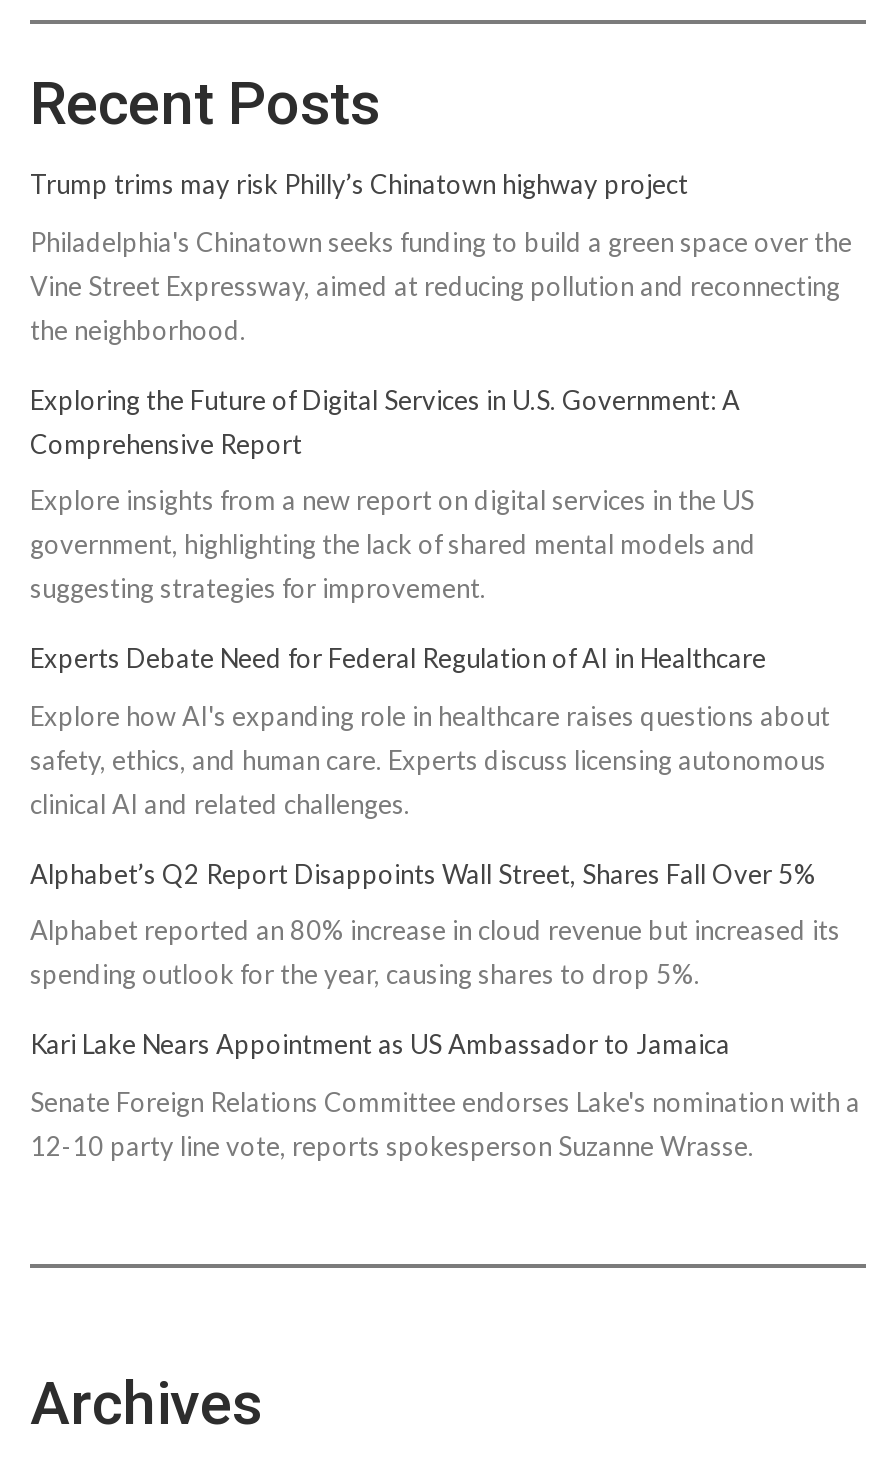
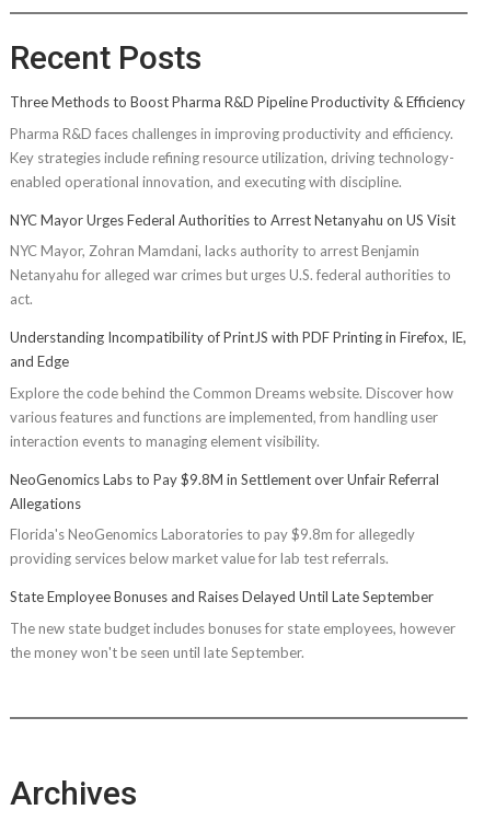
- Trump trims may risk Philly’s Chinatown highway project
+ Three Methods to Boost Pharma R&D Pipeline Productivity & Efficiency

- Philadelphia's Chinatown seeks funding to build a green space over the
- Vine Street Expressway, aimed at reducing pollution and reconnecting
- the neighborhood.
+ Pharma R&D faces challenges in improving productivity and efficiency.
+ Key strategies include refining resource utilization, driving technology-
+ enabled operational innovation, and executing with discipline.

- Exploring the Future of Digital Services in U.S. Government: A
- Comprehensive Report
+ NYC Mayor Urges Federal Authorities to Arrest Netanyahu on US Visit

- Explore insights from a new report on digital services in the US
- government, highlighting the lack of shared mental models and
- suggesting strategies for improvement.
+ NYC Mayor, Zohran Mamdani, lacks authority to arrest Benjamin
+ Netanyahu for alleged war crimes but urges U.S. federal authorities to
+ act.

- Experts Debate Need for Federal Regulation of AI in Healthcare
+ Understanding Incompatibility of PrintJS with PDF Printing in Firefox, IE,
+ and Edge

- Explore how AI's expanding role in healthcare raises questions about
- safety, ethics, and human care. Experts discuss licensing autonomous
- clinical AI and related challenges.
+ Explore the code behind the Common Dreams website. Discover how
+ various features and functions are implemented, from handling user
+ interaction events to managing element visibility.

- Alphabet’s Q2 Report Disappoints Wall Street, Shares Fall Over 5%
+ NeoGenomics Labs to Pay $9.8M in Settlement over Unfair Referral
+ Allegations

- Alphabet reported an 80% increase in cloud revenue but increased its
- spending outlook for the year, causing shares to drop 5%.
+ Florida's NeoGenomics Laboratories to pay $9.8m for allegedly
+ providing services below market value for lab test referrals.

- Kari Lake Nears Appointment as US Ambassador to Jamaica
+ State Employee Bonuses and Raises Delayed Until Late September

- Senate Foreign Relations Committee endorses Lake's nomination with a
- 12-10 party line vote, reports spokesperson Suzanne Wrasse.
+ The new state budget includes bonuses for state employees, however
+ the money won't be seen until late September.
